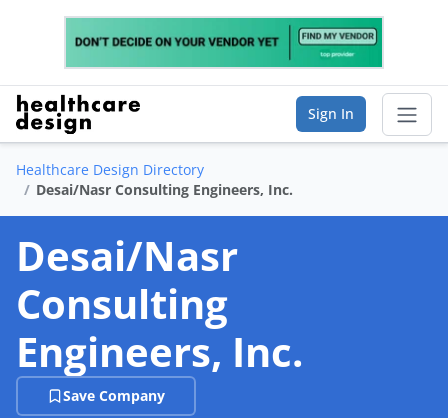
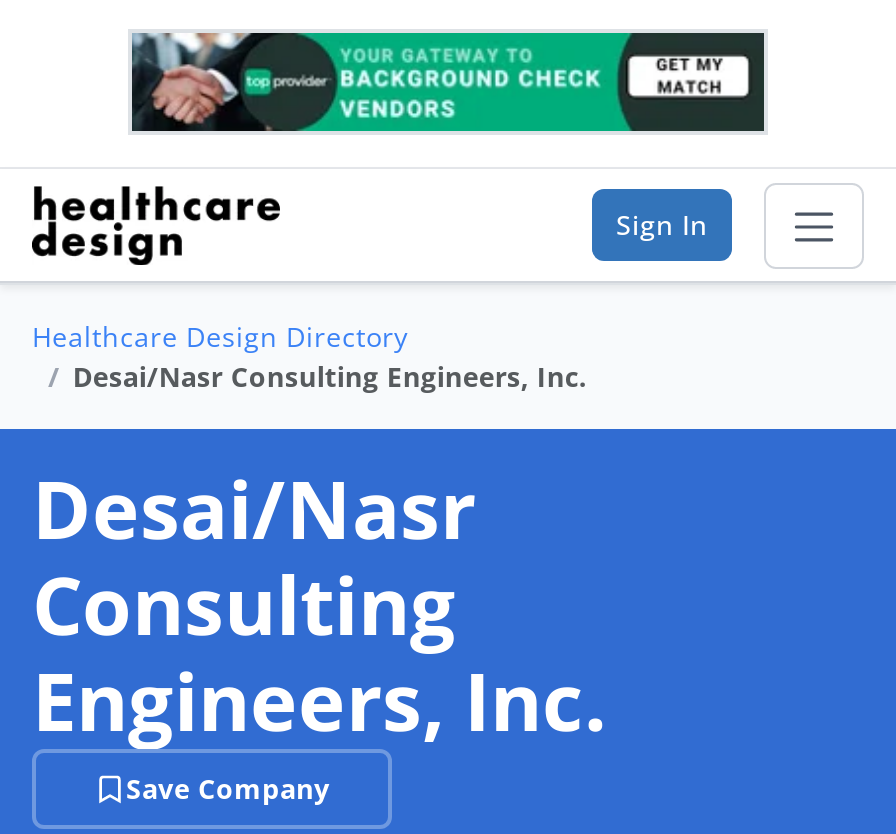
- [image]
+ [image]
